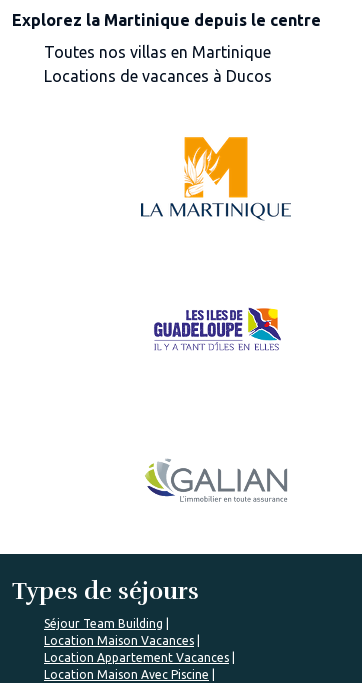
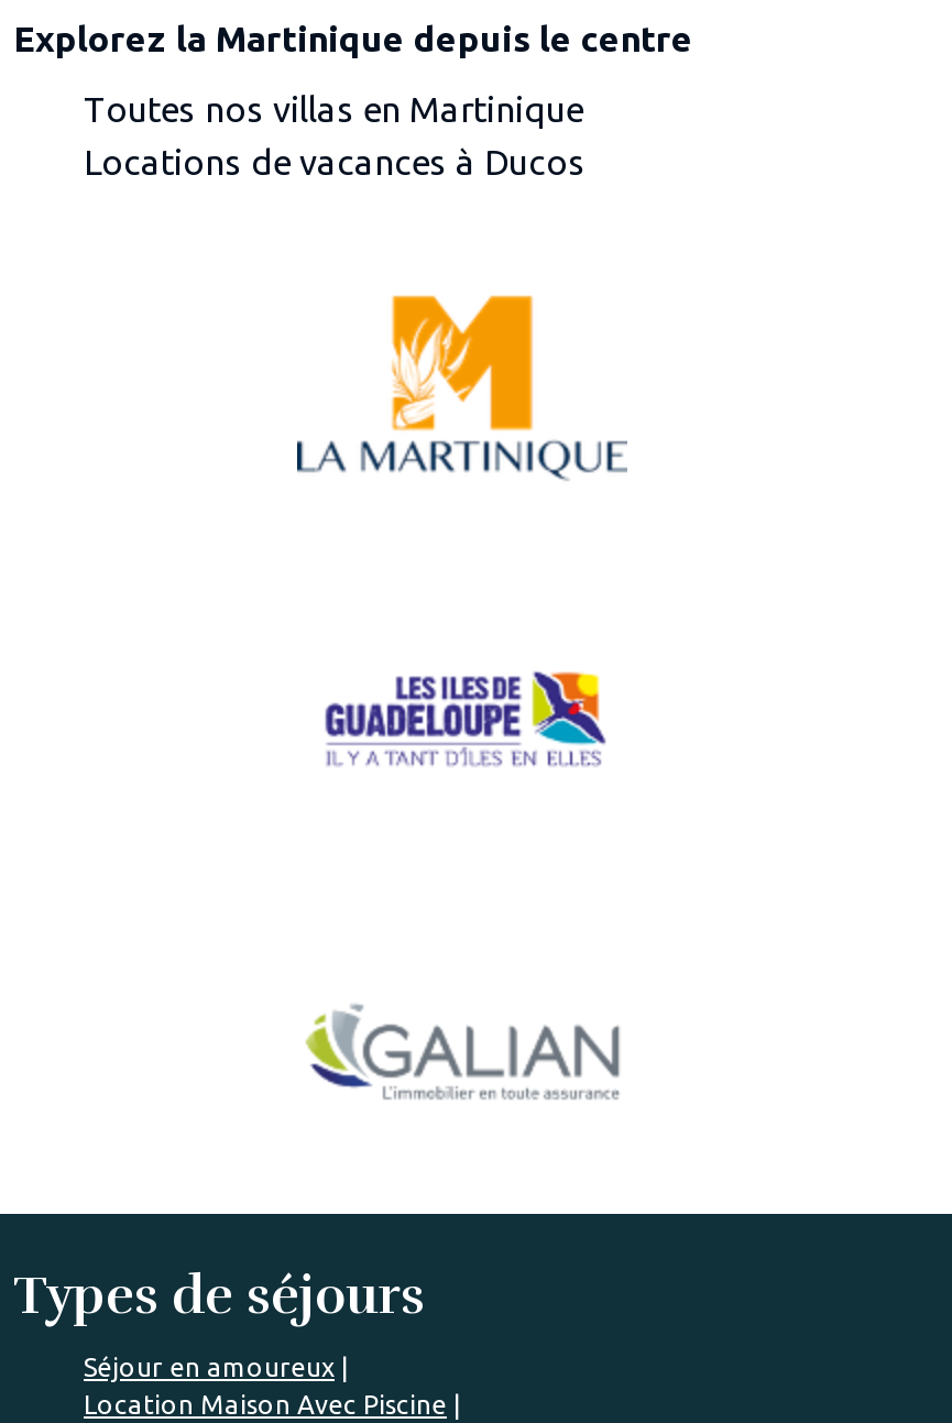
- Séjour Team Building
- Location Maison Vacances
- Location Appartement Vacances
+ Séjour en amoureux
